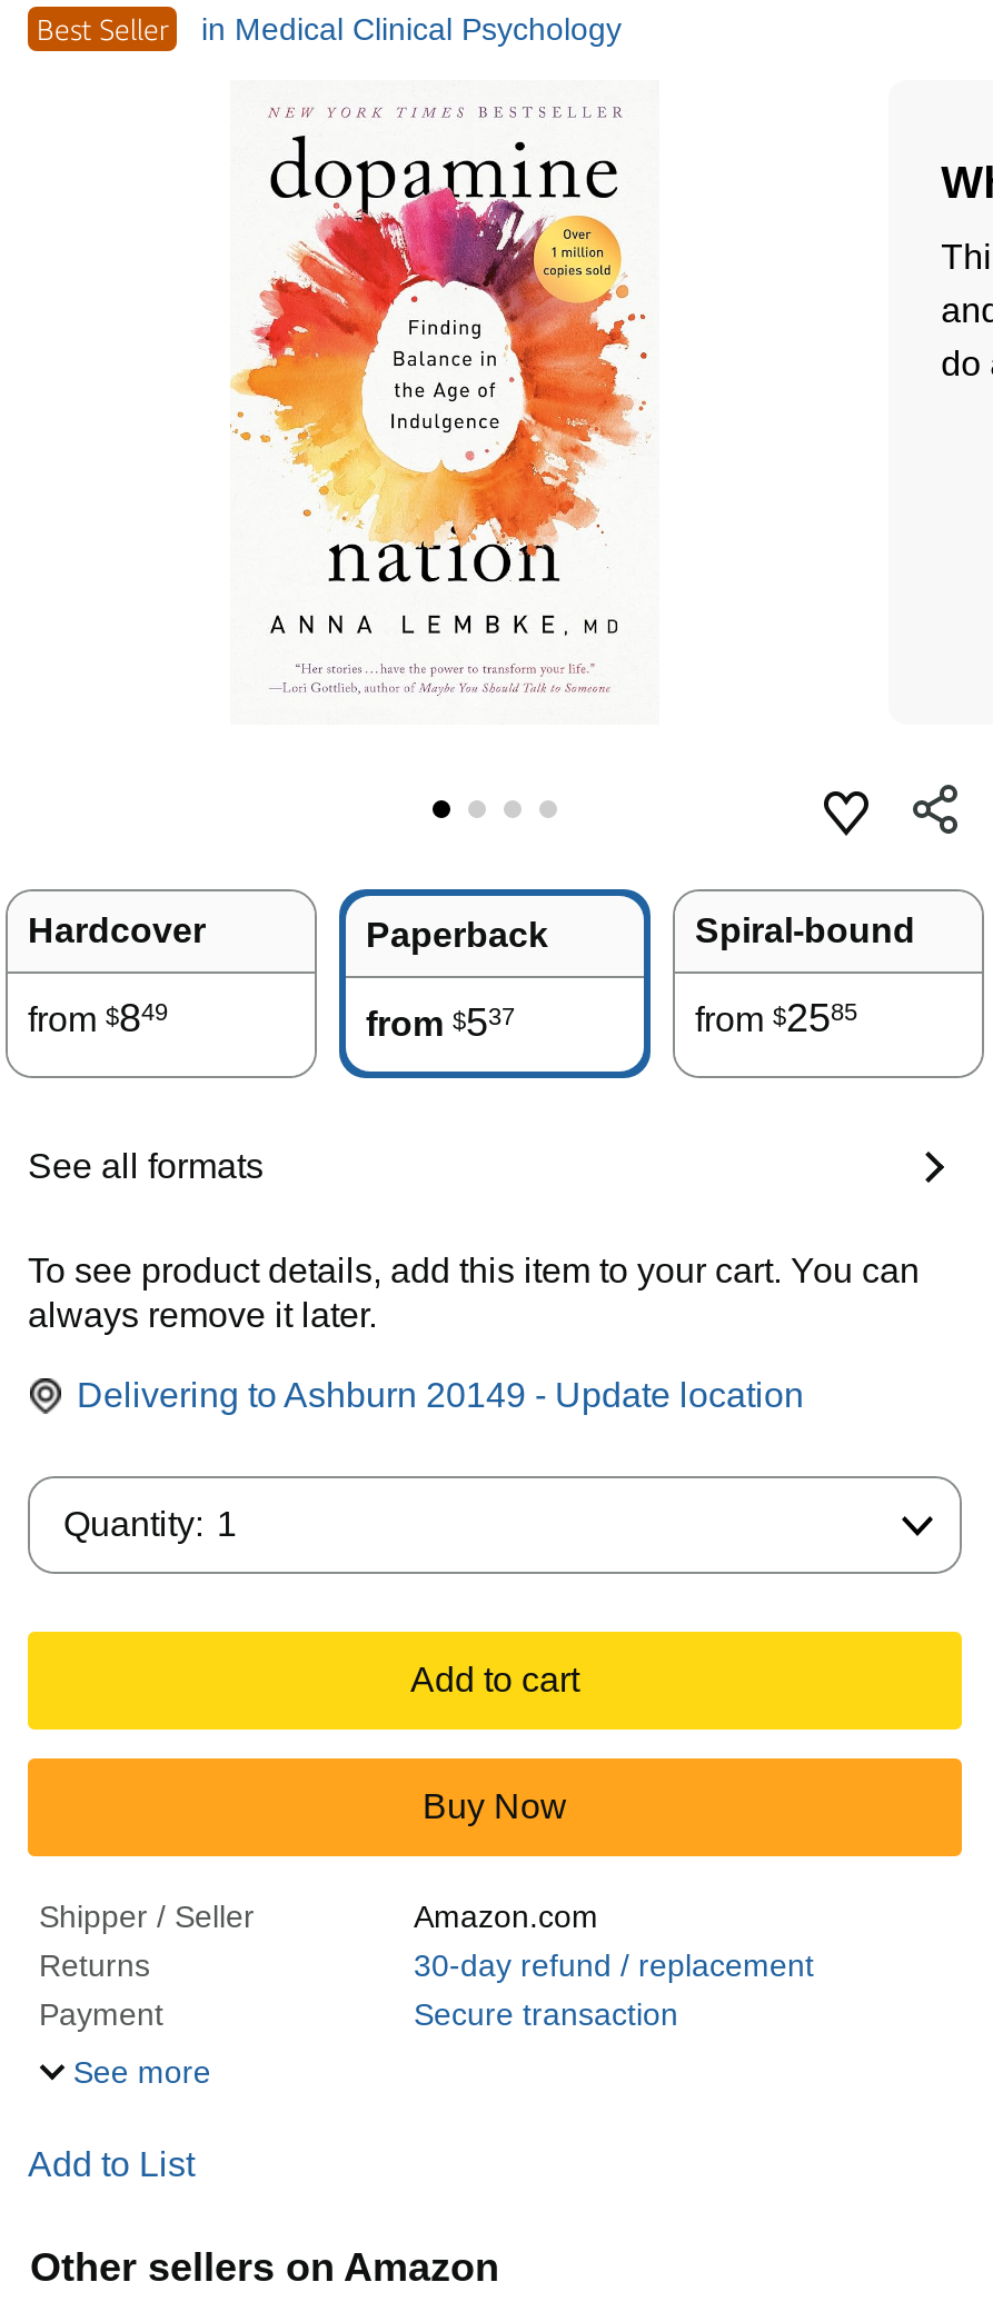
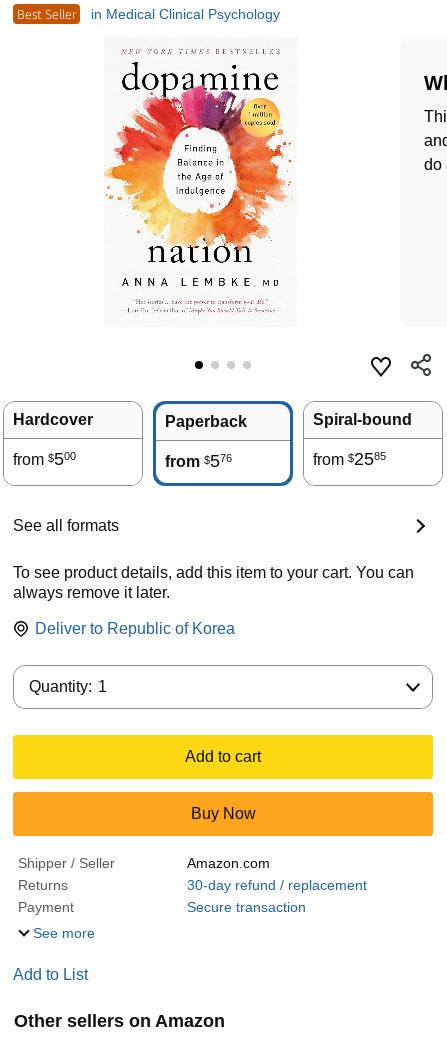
- from $849
+ from $500

- from $537
+ from $576

- Delivering to Ashburn 20149 - Update location
+ Deliver to Republic of Korea
